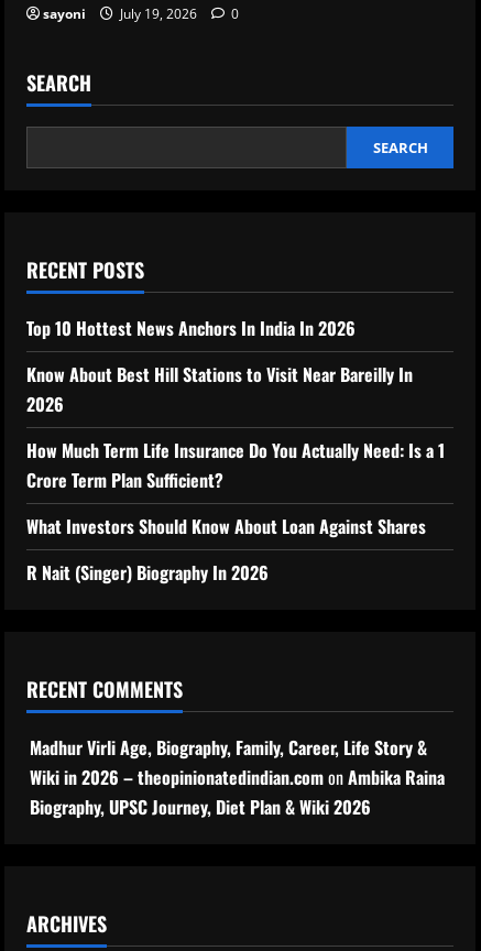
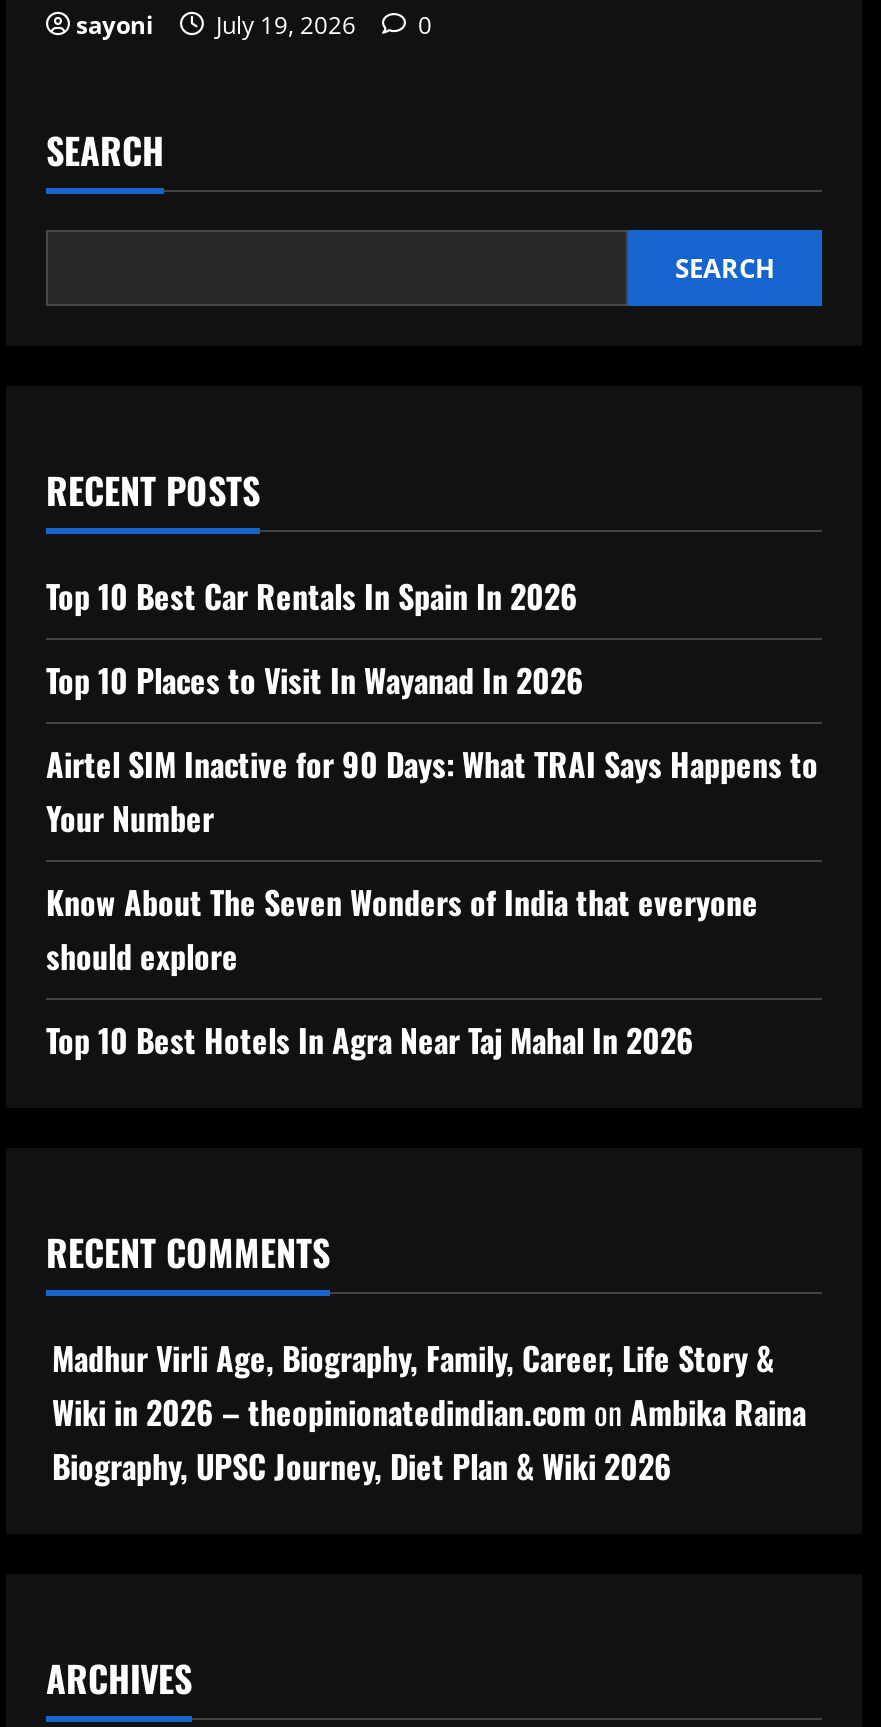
- Top 10 Hottest News Anchors In India In 2026
+ Top 10 Best Car Rentals In Spain In 2026

- Know About Best Hill Stations to Visit Near Bareilly In
- 2026
+ Top 10 Places to Visit In Wayanad In 2026

- How Much Term Life Insurance Do You Actually Need: Is a 1
- Crore Term Plan Sufficient?
+ Airtel SIM Inactive for 90 Days: What TRAI Says Happens to
+ Your Number

- What Investors Should Know About Loan Against Shares
+ Know About The Seven Wonders of India that everyone
+ should explore

- R Nait (Singer) Biography In 2026
+ Top 10 Best Hotels In Agra Near Taj Mahal In 2026
